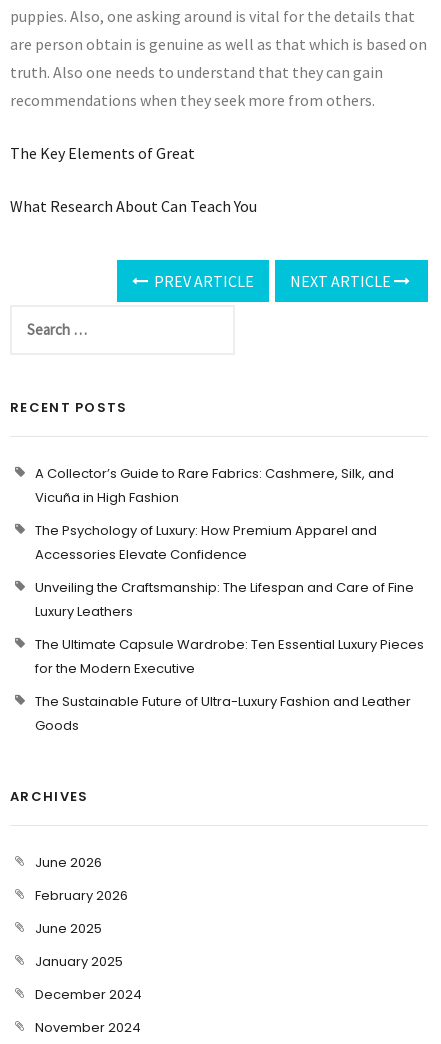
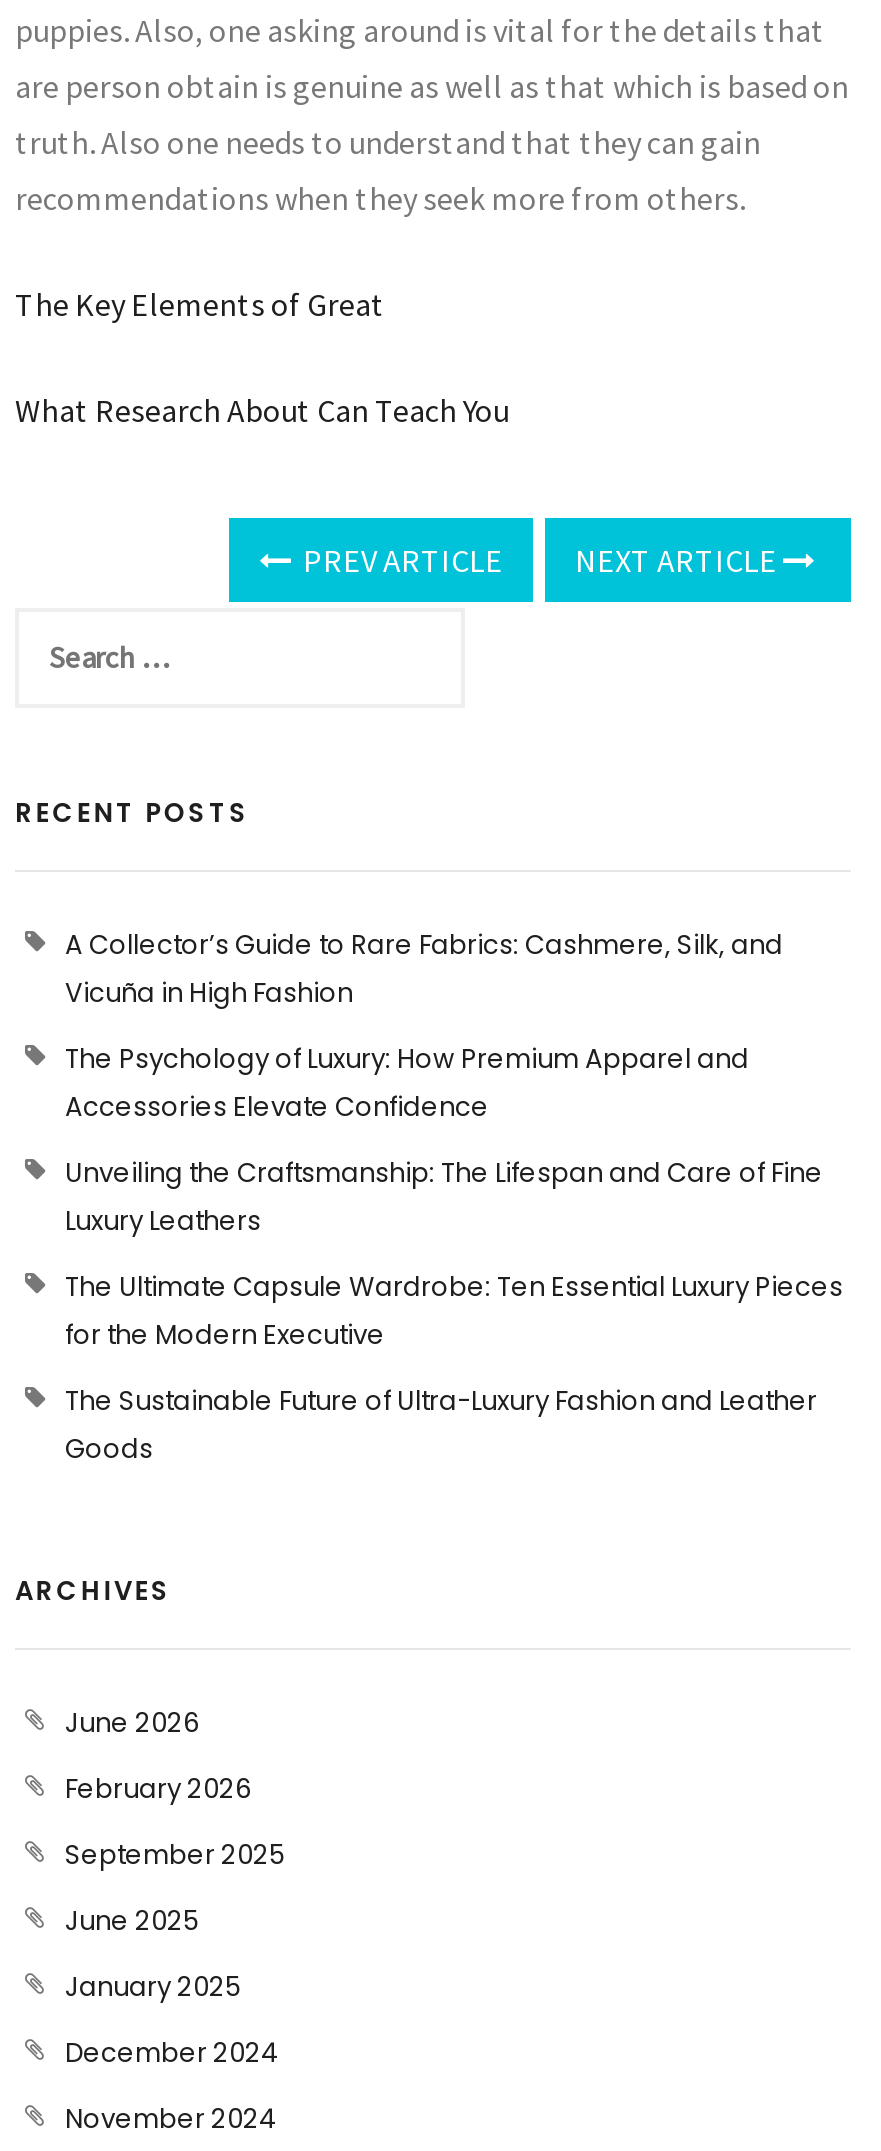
+ September 2025
